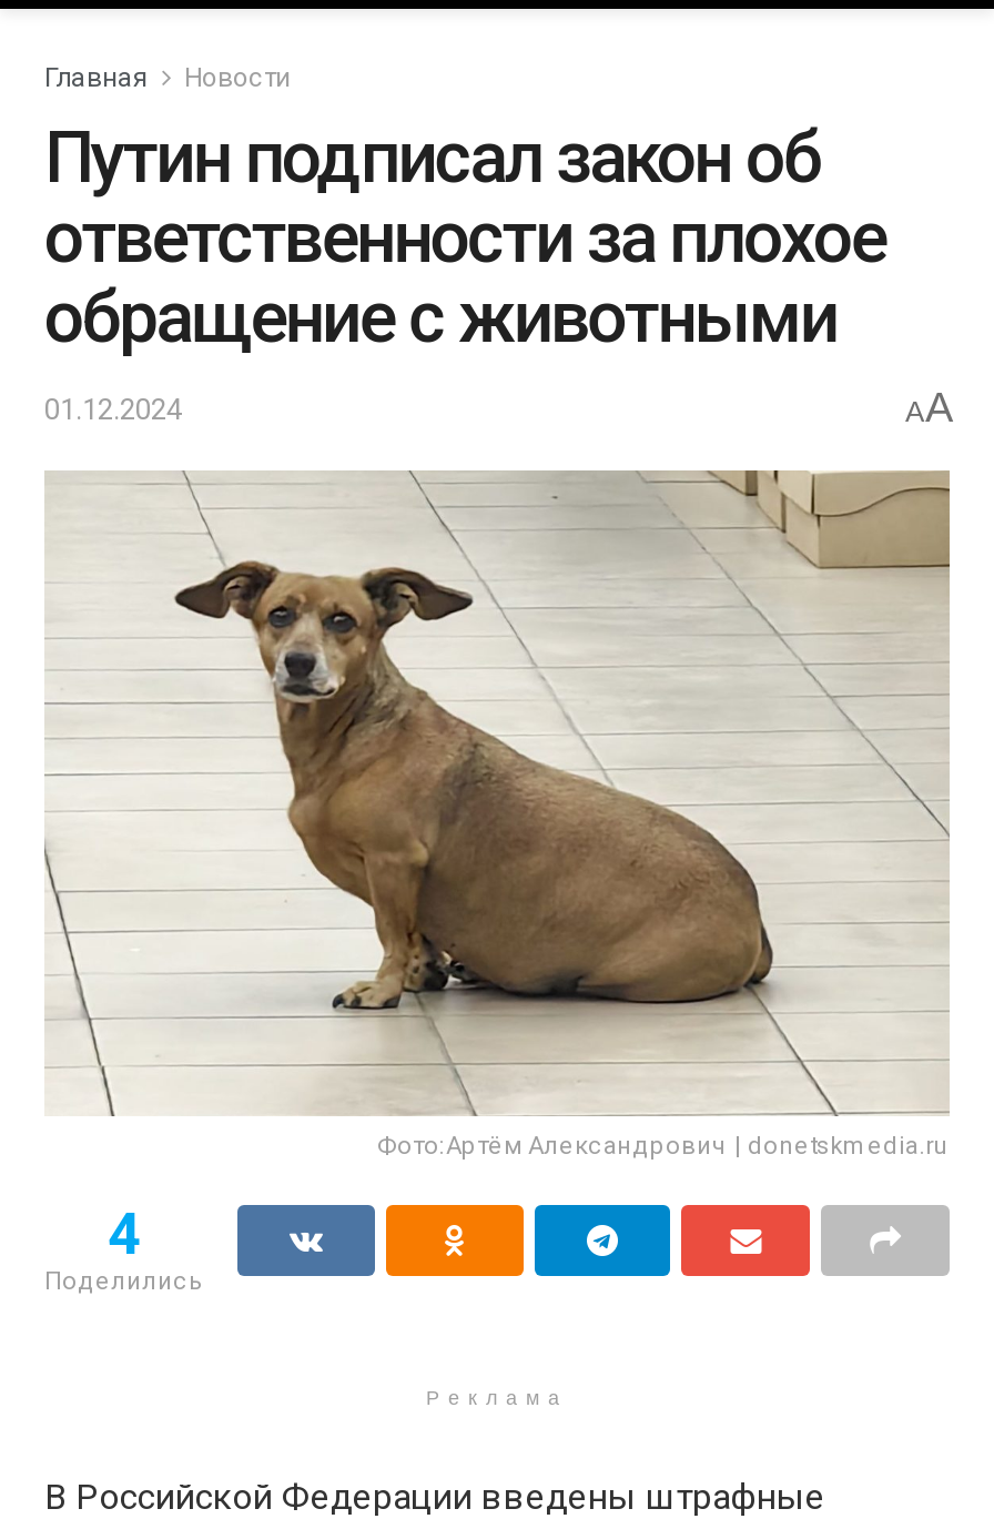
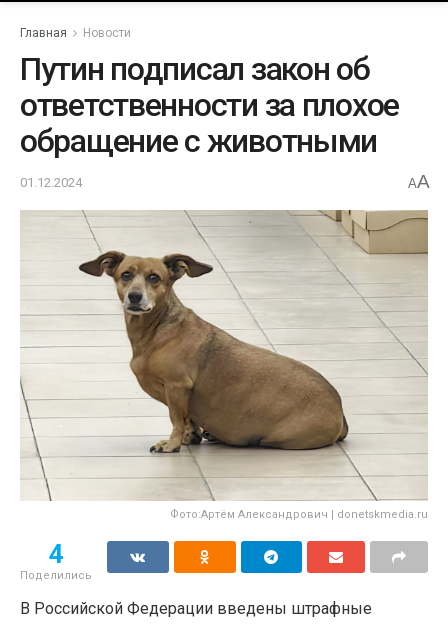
- Реклама
